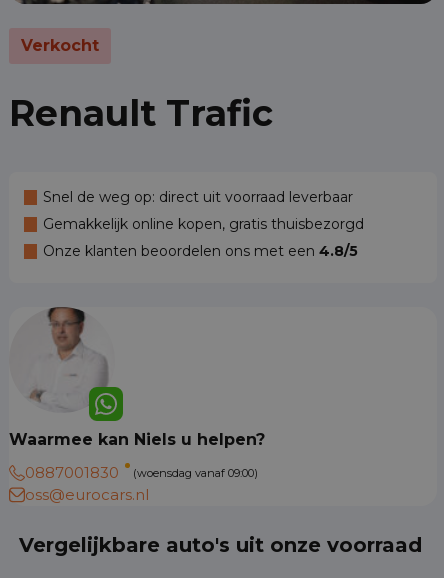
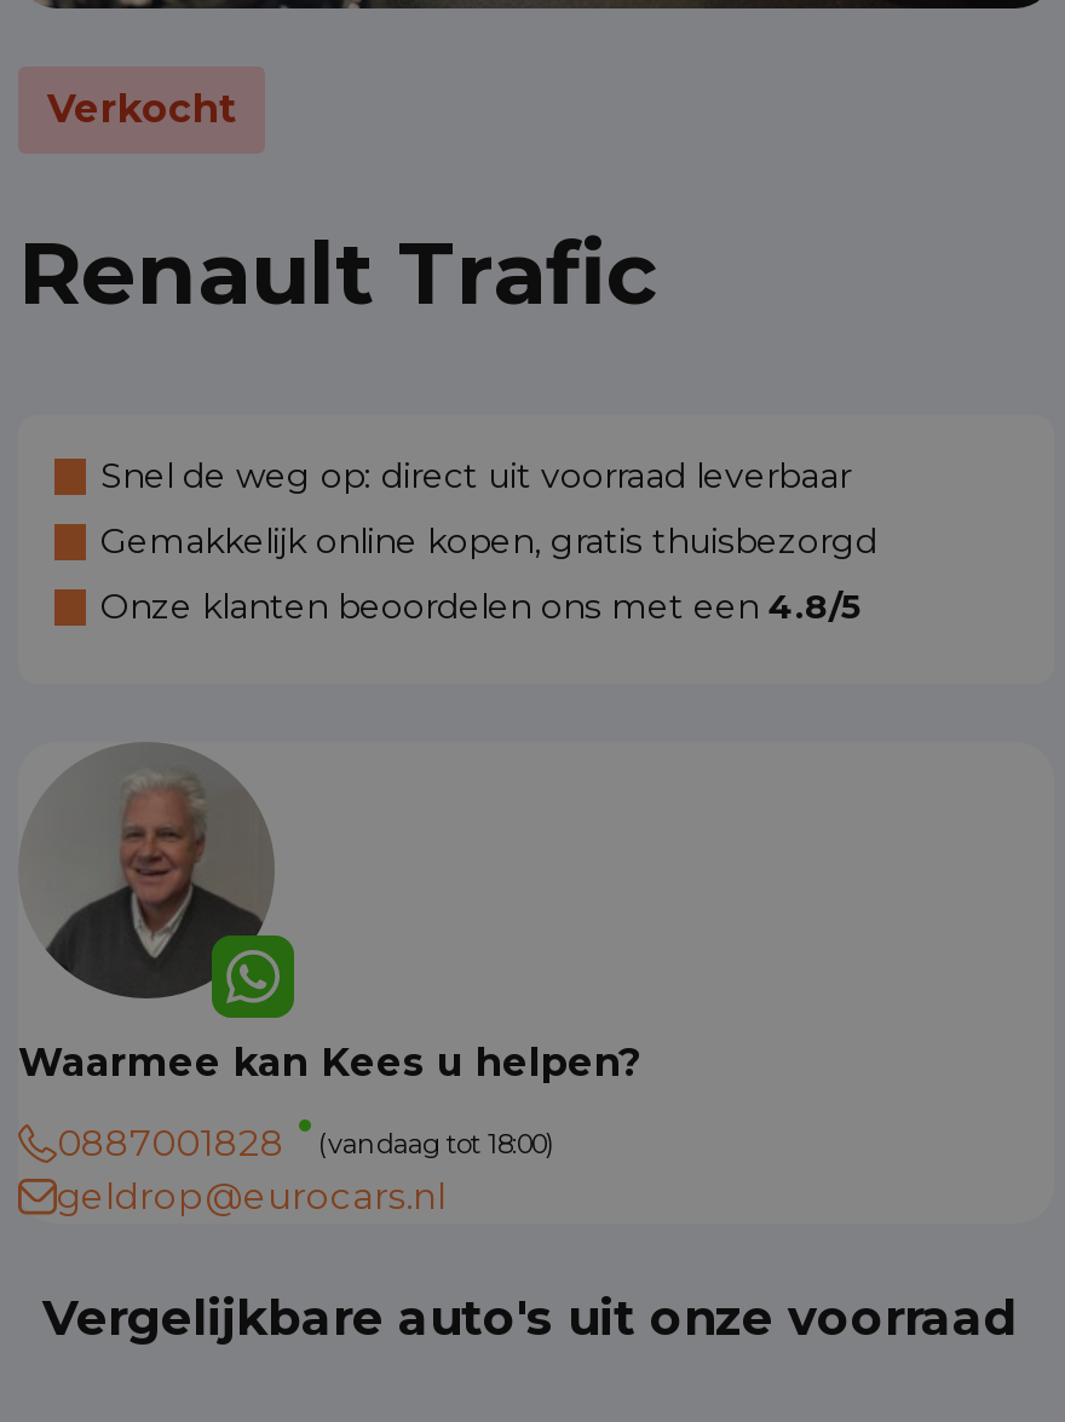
- [image]
- Waarmee kan Niels u helpen?
+ [image]
+ Waarmee kan Kees u helpen?

- 0887001830
- (woensdag vanaf 09:00)
- oss@eurocars.nl
+ 0887001828
+ (vandaag tot 18:00)
+ geldrop@eurocars.nl
